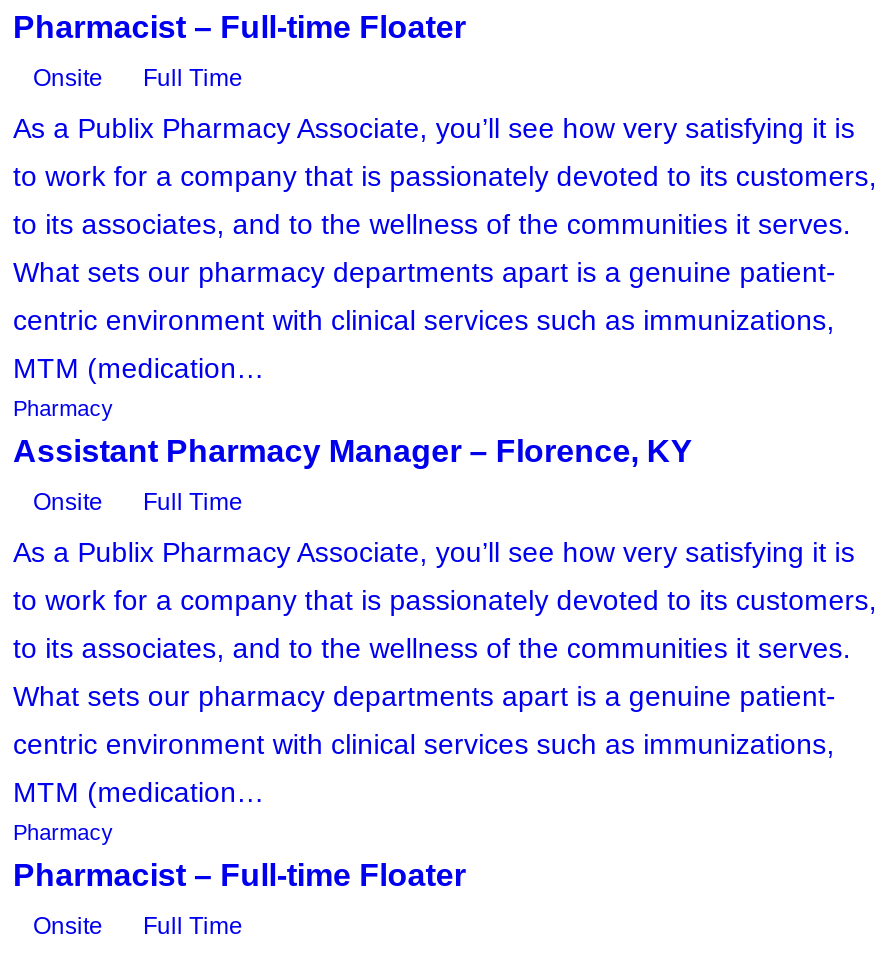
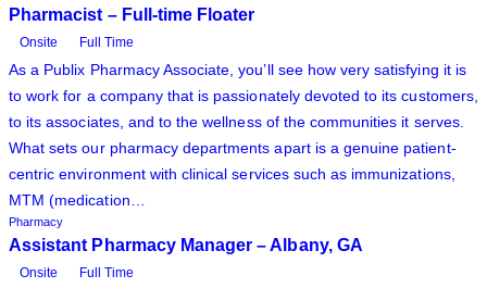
- Assistant Pharmacy Manager – Florence, KY
- Onsite
- Full Time
- As a Publix Pharmacy Associate, you’ll see how very satisfying it is
- to work for a company that is passionately devoted to its customers,
- to its associates, and to the wellness of the communities it serves.
- What sets our pharmacy departments apart is a genuine patient-
- centric environment with clinical services such as immunizations,
- MTM (medication…
- Pharmacy
- Pharmacist – Full-time Floater
+ Assistant Pharmacy Manager – Albany, GA
